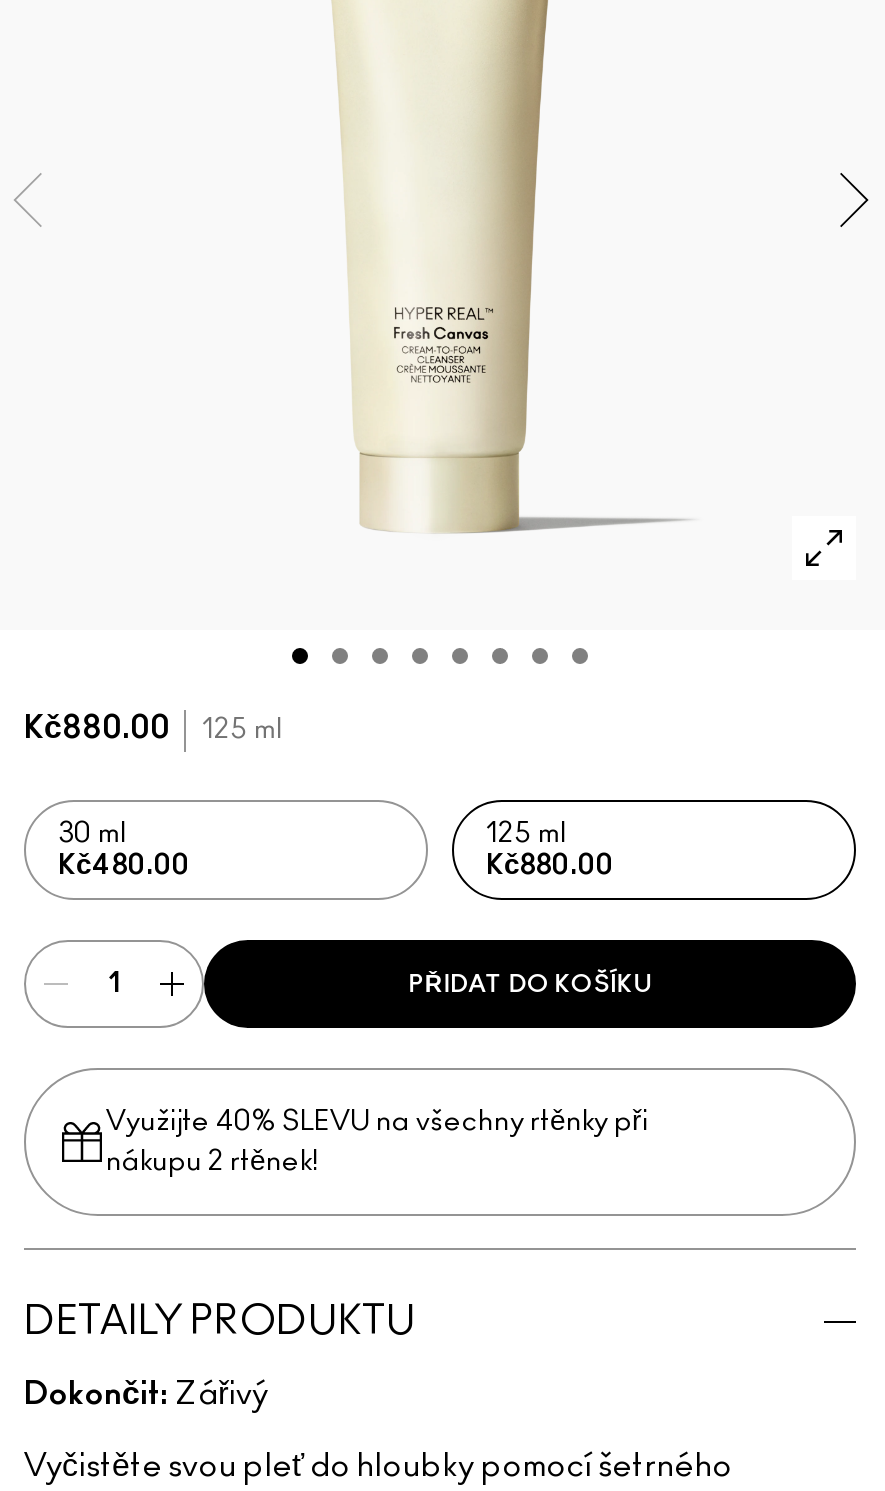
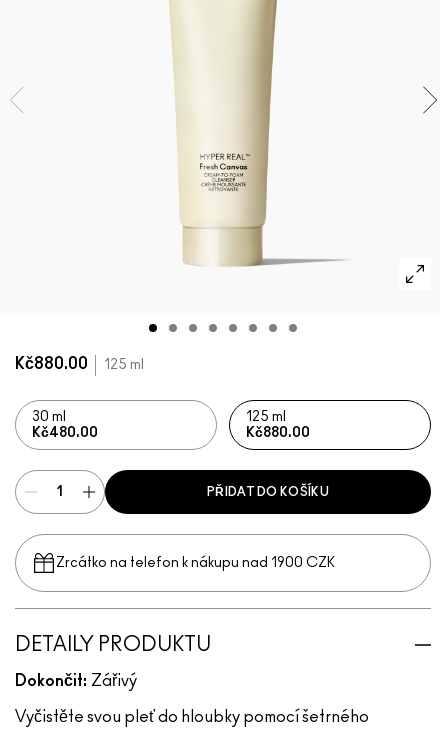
- Využijte 40% SLEVU na všechny rtěnky při
- nákupu 2 rtěnek!
+ Zrcátko na telefon k nákupu nad 1900 CZK
